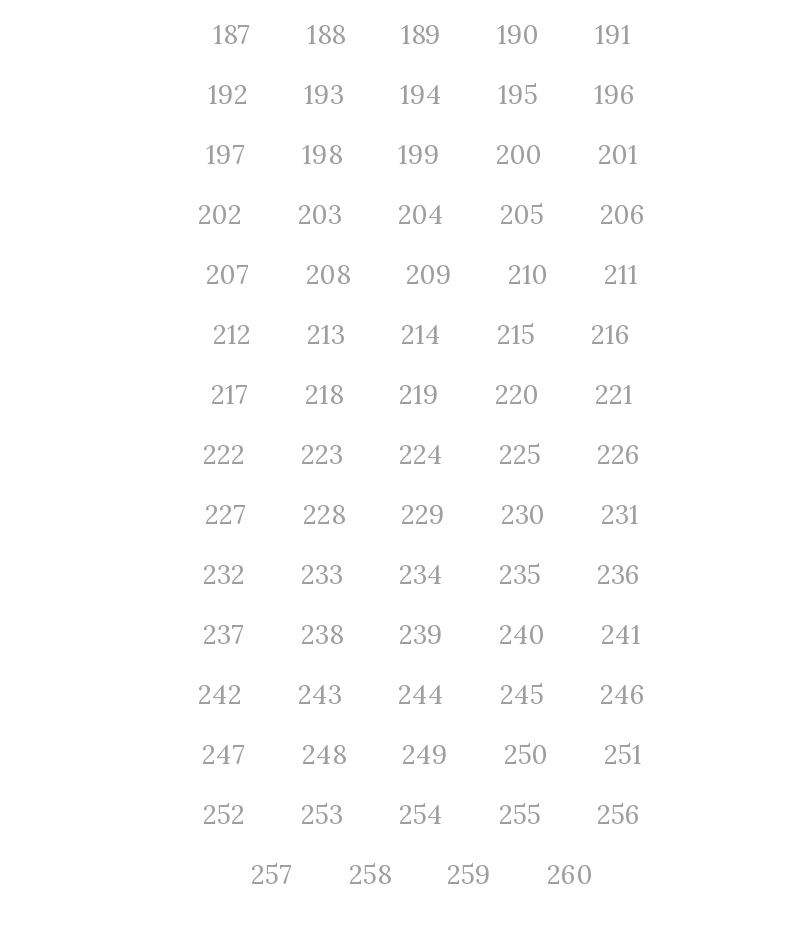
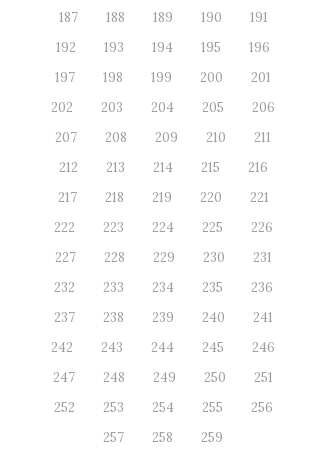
- 260
